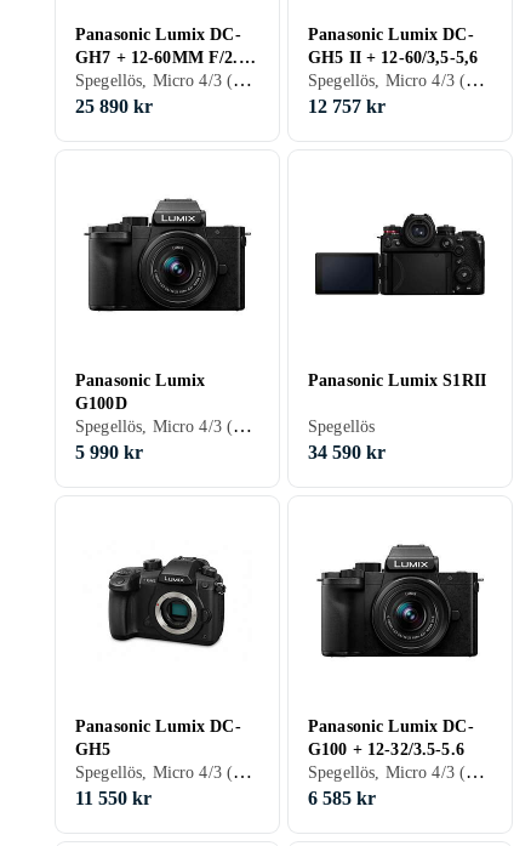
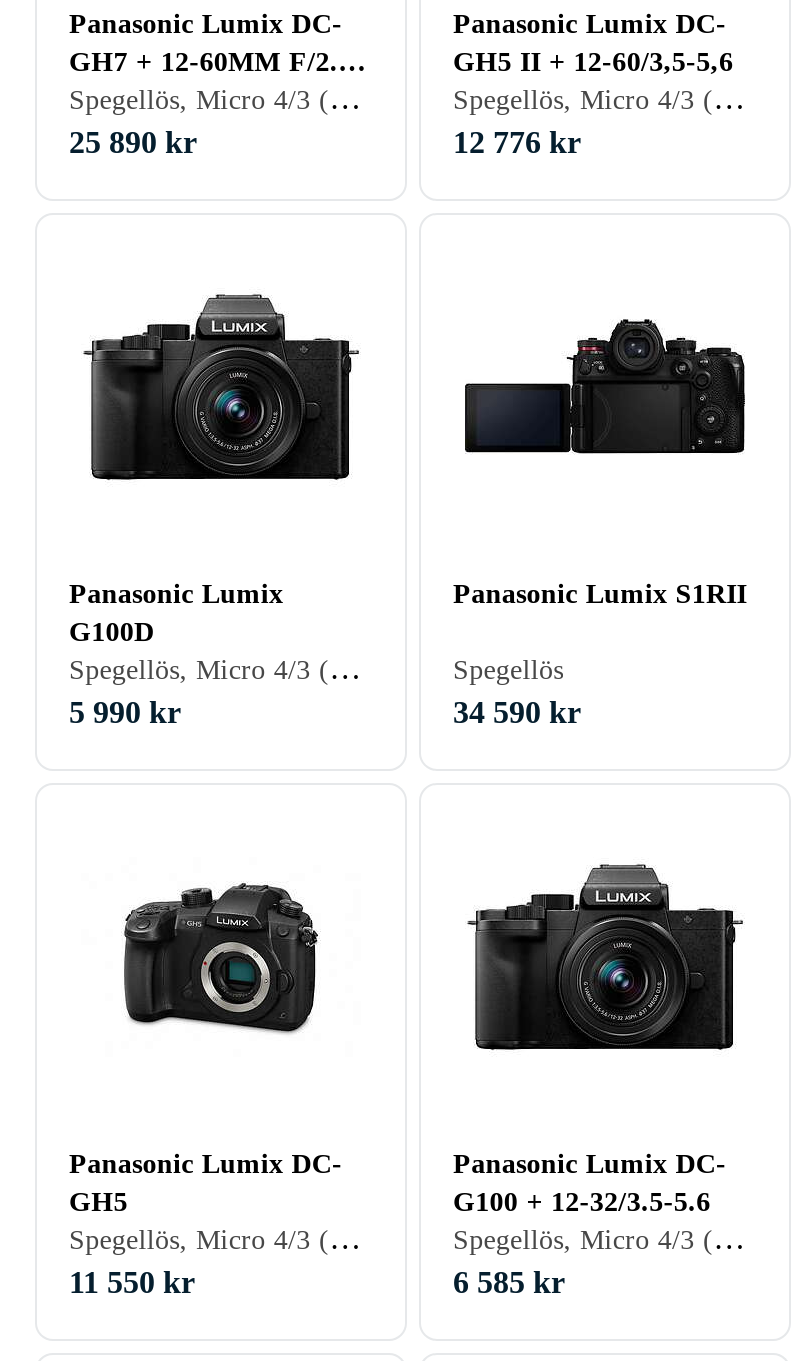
- 12 757 kr
+ 12 776 kr
